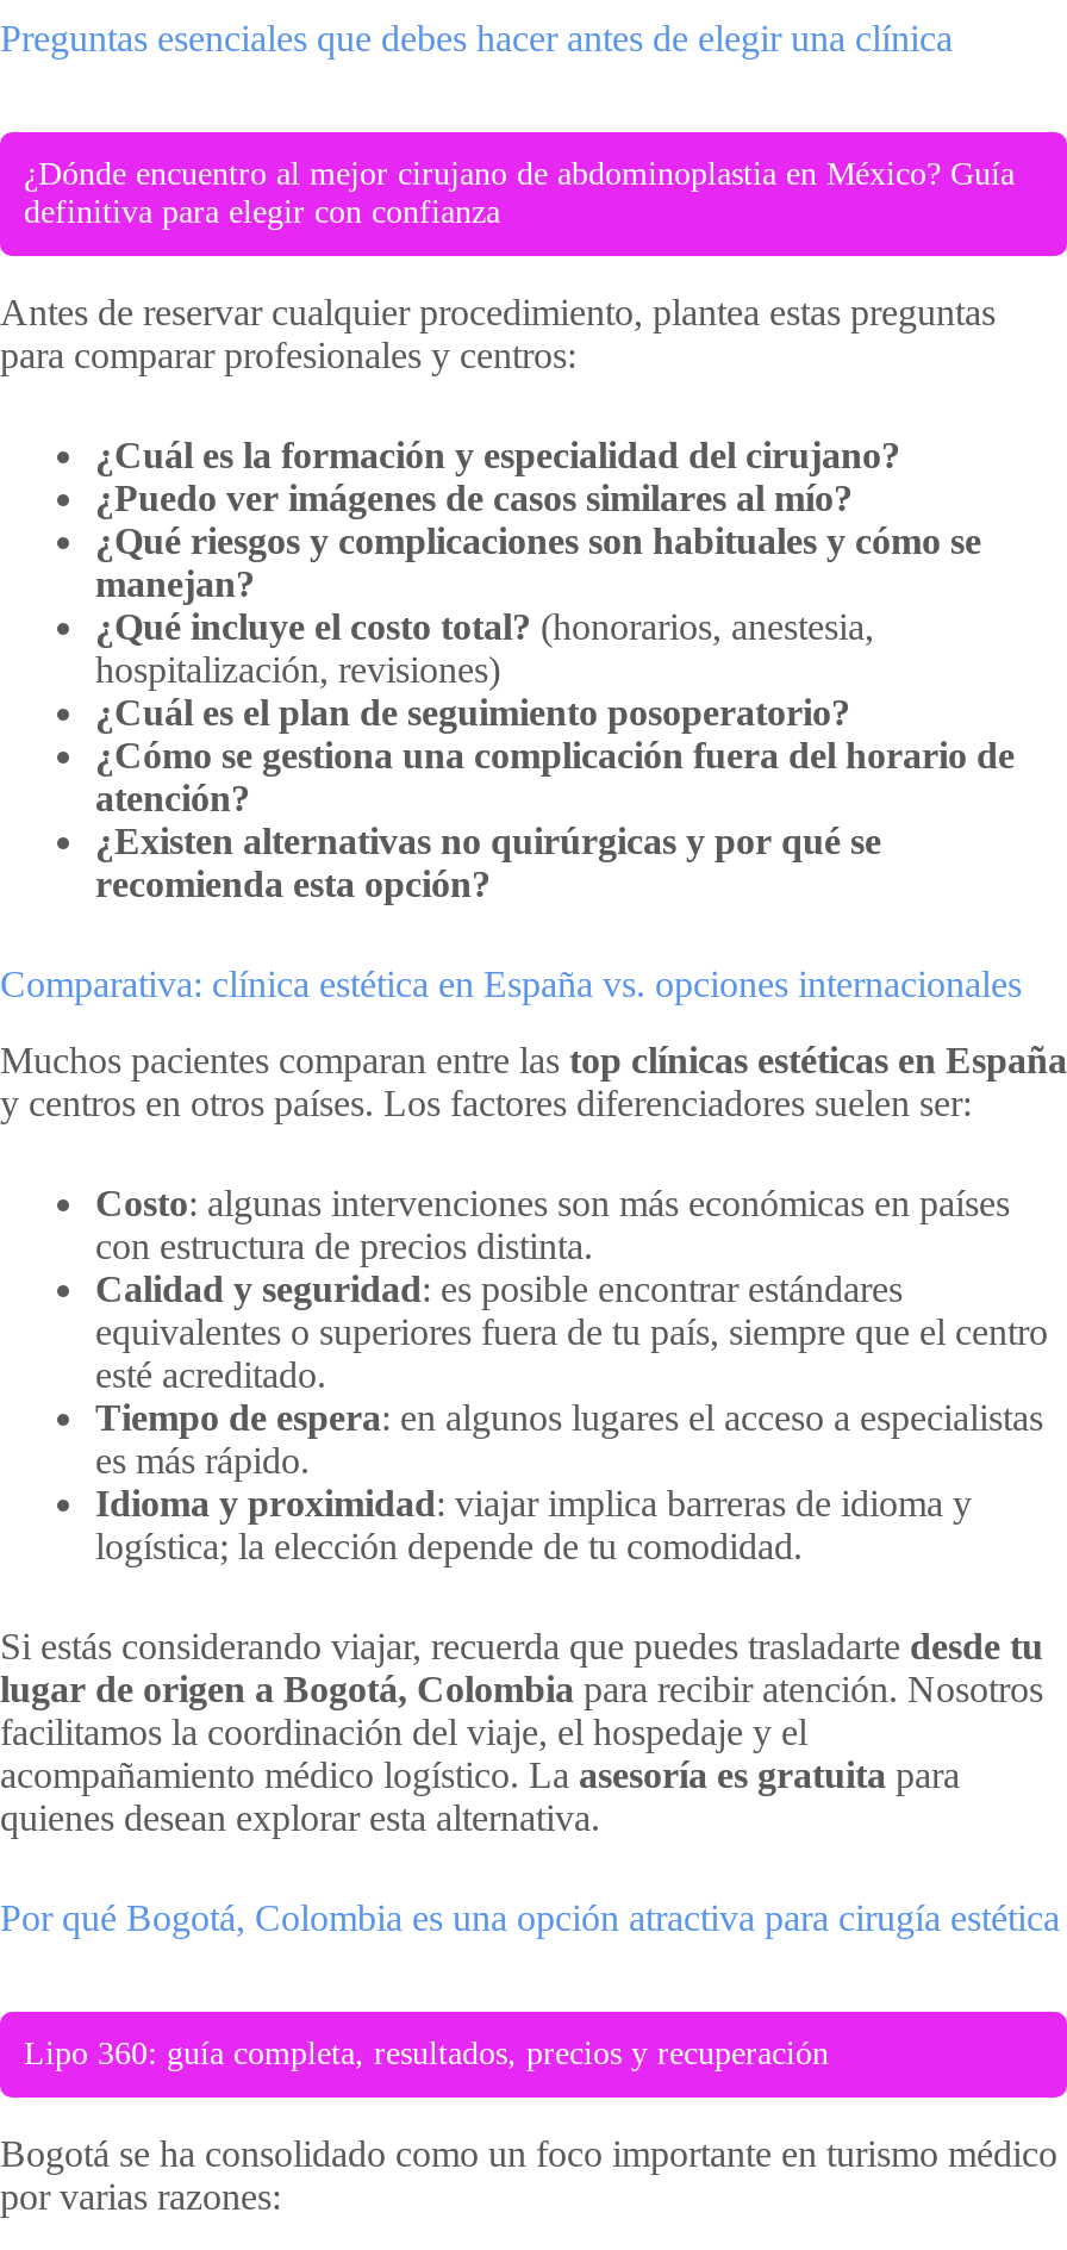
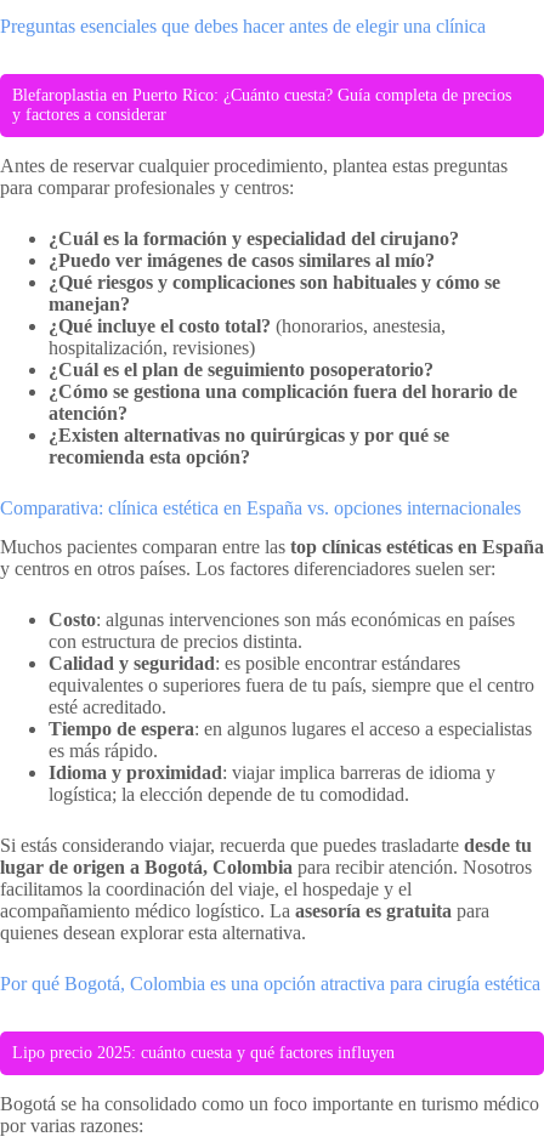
- ¿Dónde encuentro al mejor cirujano de abdominoplastia en México? Guía
- definitiva para elegir con confianza
+ Blefaroplastia en Puerto Rico: ¿Cuánto cuesta? Guía completa de precios
+ y factores a considerar

- Lipo 360: guía completa, resultados, precios y recuperación
+ Lipo precio 2025: cuánto cuesta y qué factores influyen
